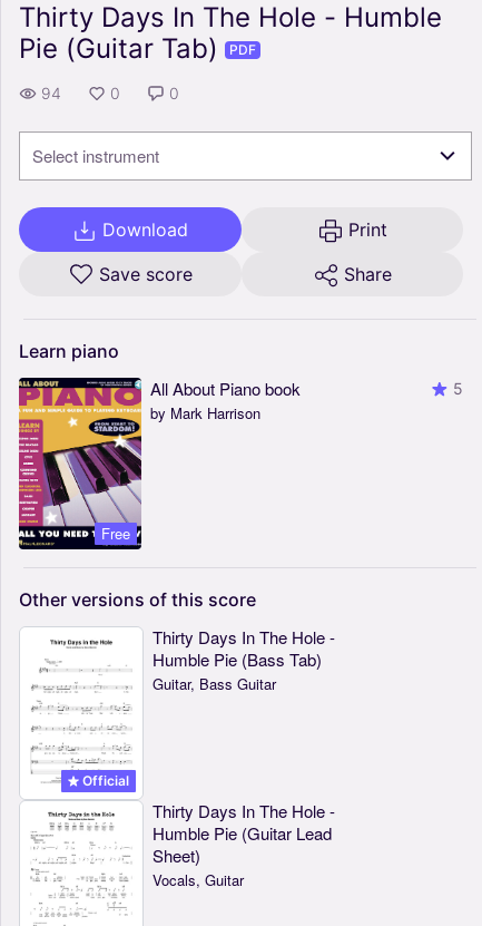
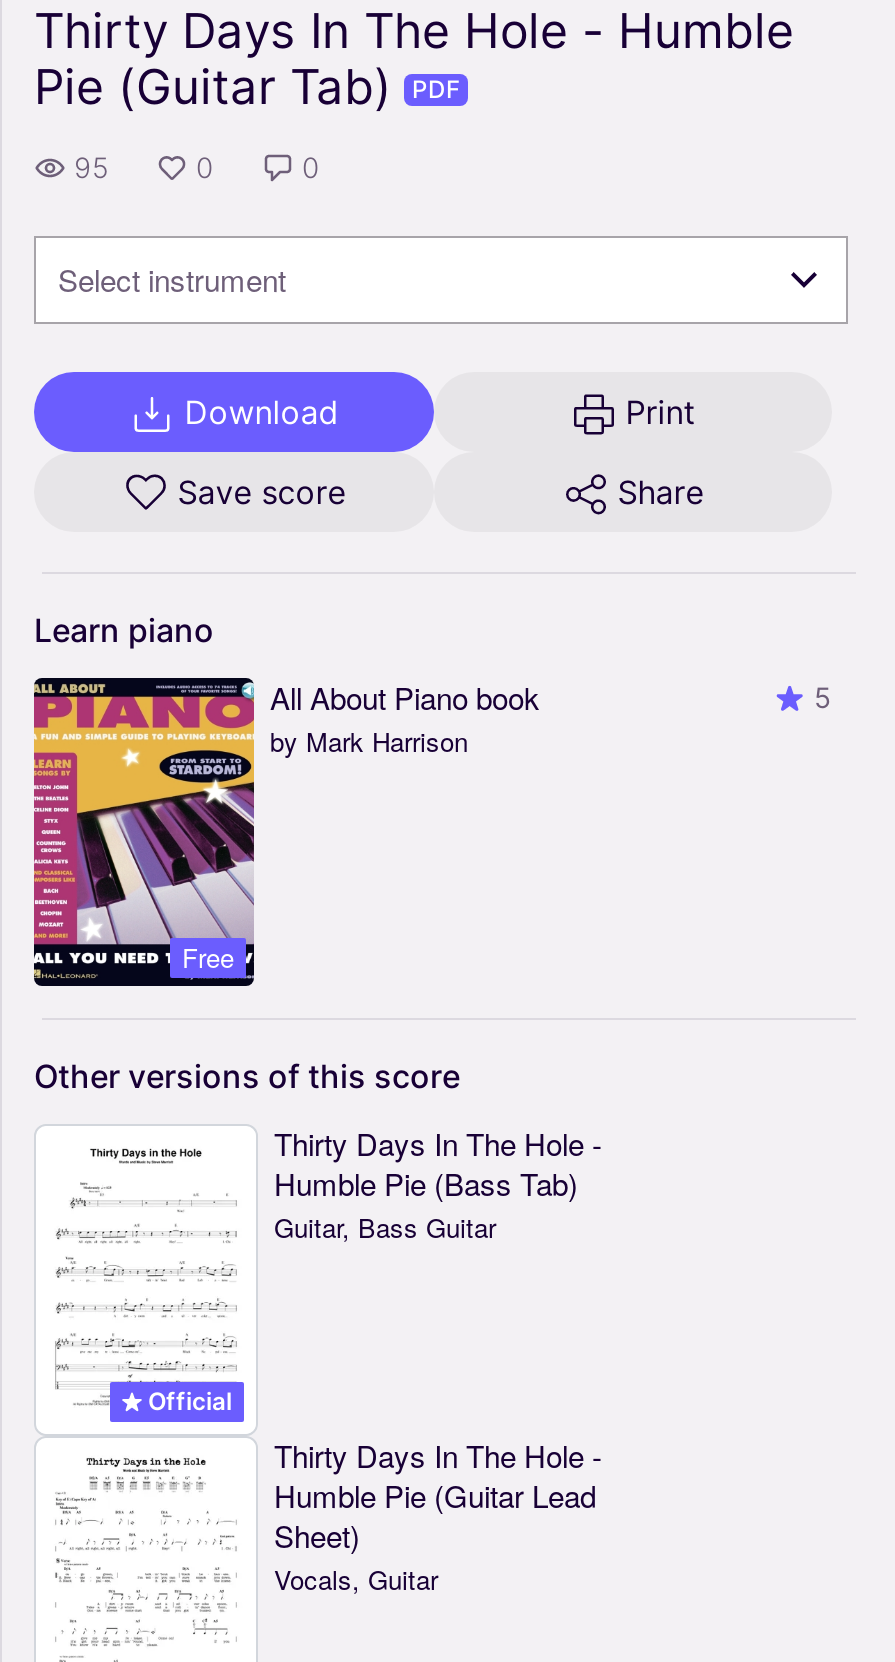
- 94
+ 95
